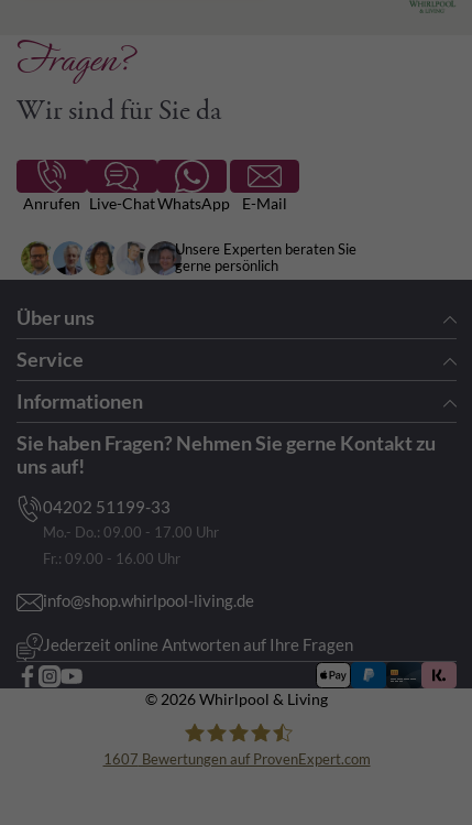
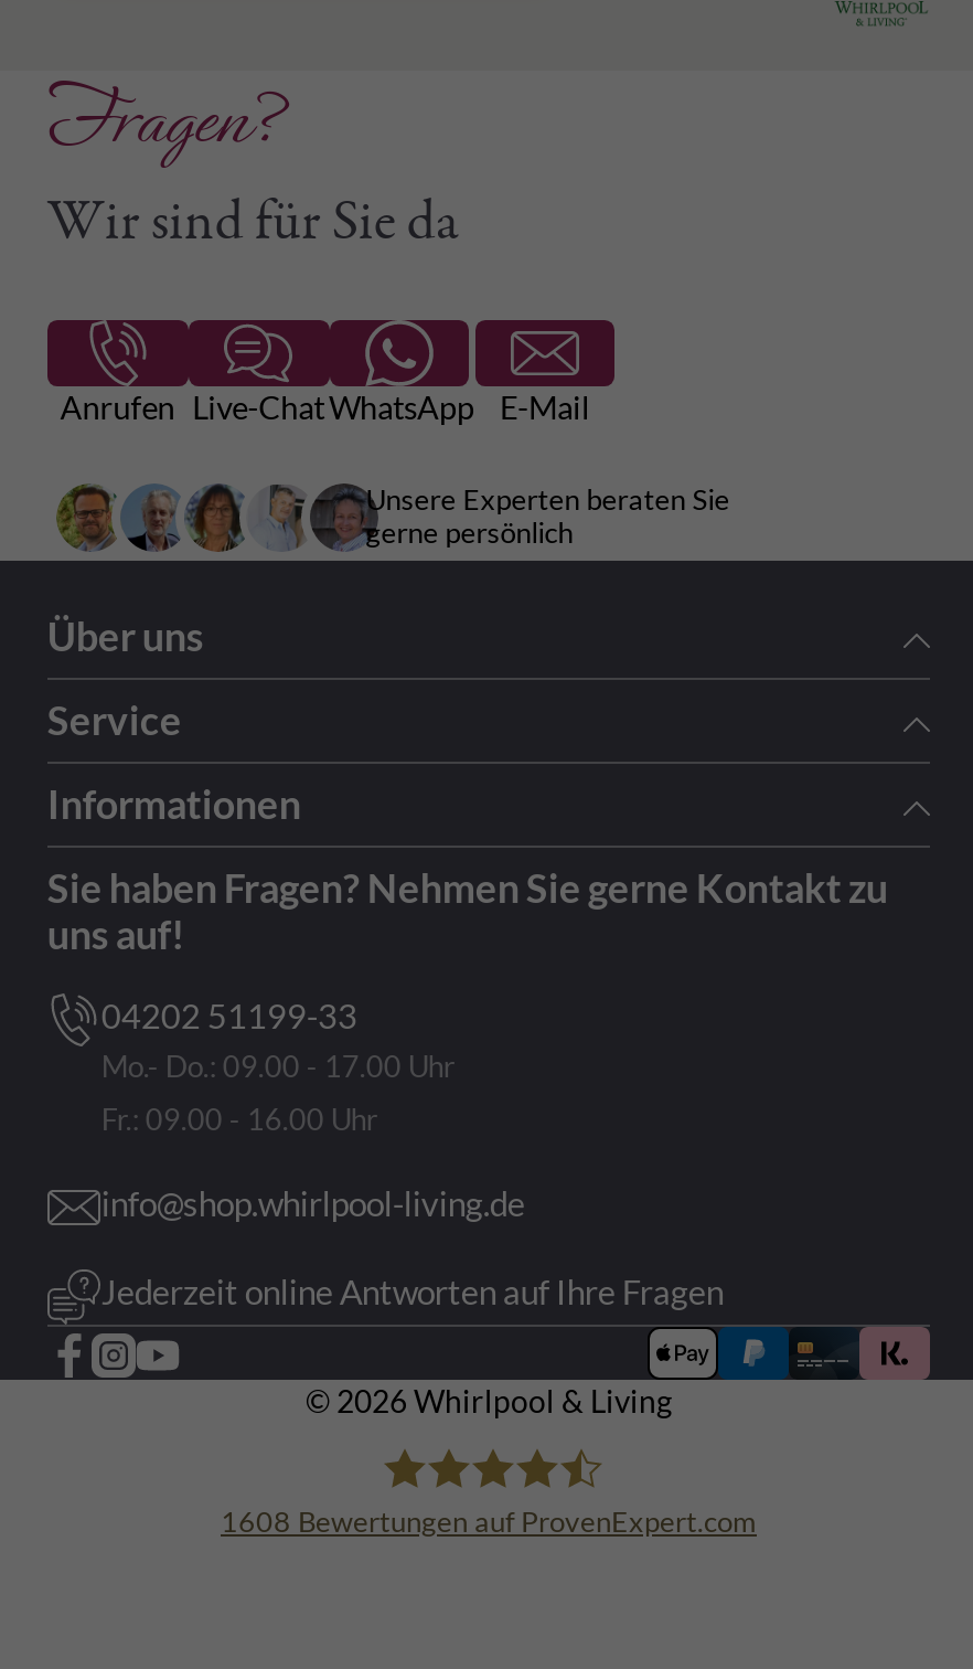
- 1607 Bewertungen auf ProvenExpert.com
+ 1608 Bewertungen auf ProvenExpert.com
